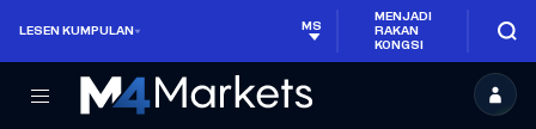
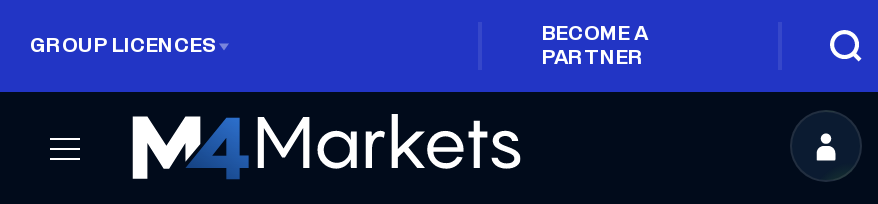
- MENJADI
- RAKAN
- KONGSI
+ BECOME A
+ PARTNER

- LESEN KUMPULAN
- MS
+ GROUP LICENCES
